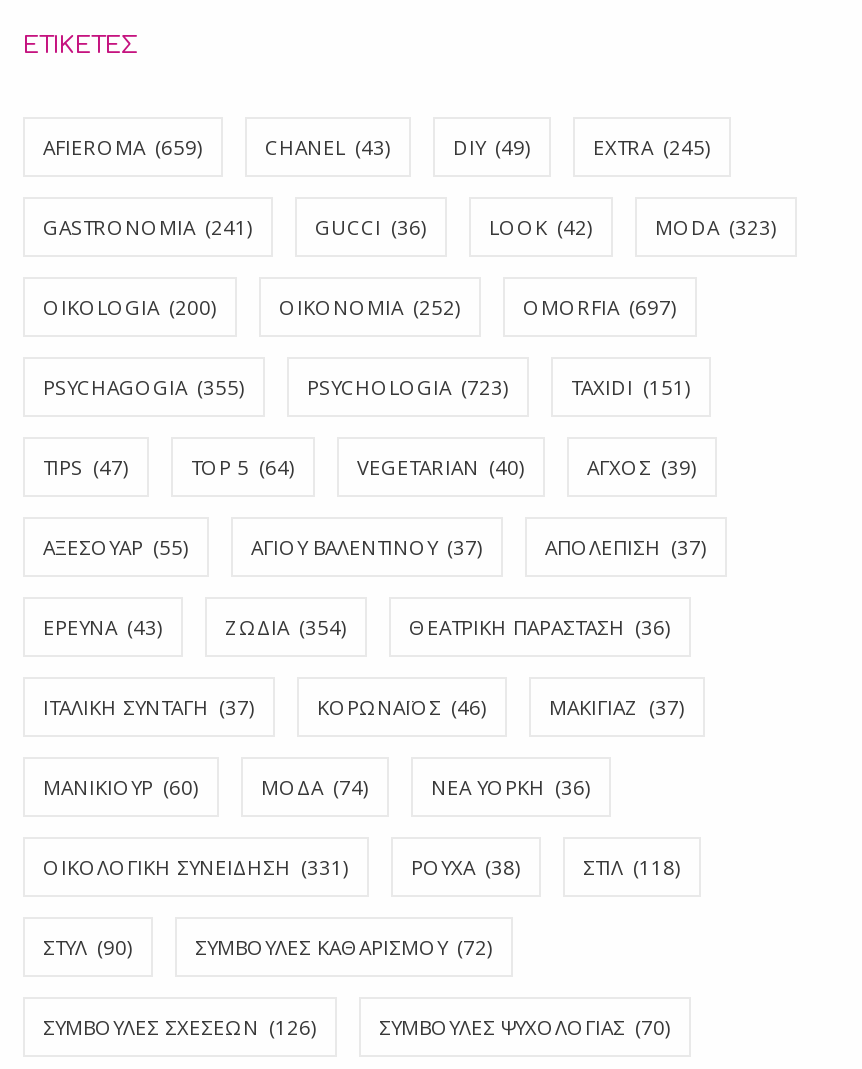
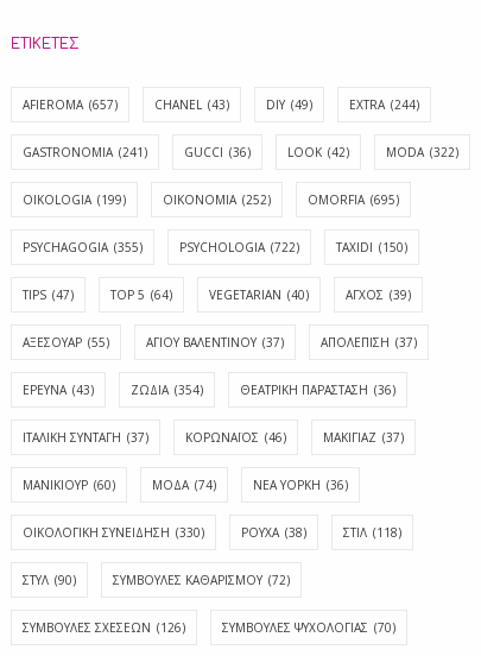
- AFIEROMA (659)
+ AFIEROMA (657)

- EXTRA (245)
+ EXTRA (244)

- MODA (323)
+ MODA (322)

- OIKOLOGIA (200)
+ OIKOLOGIA (199)

- OMORFIA (697)
+ OMORFIA (695)

- PSYCHOLOGIA (723)
+ PSYCHOLOGIA (722)

- TAXIDI (151)
+ TAXIDI (150)

- ΟΙΚΟΛΟΓΙΚΗ ΣΥΝΕΙΔΗΣΗ (331)
+ ΟΙΚΟΛΟΓΙΚΗ ΣΥΝΕΙΔΗΣΗ (330)
